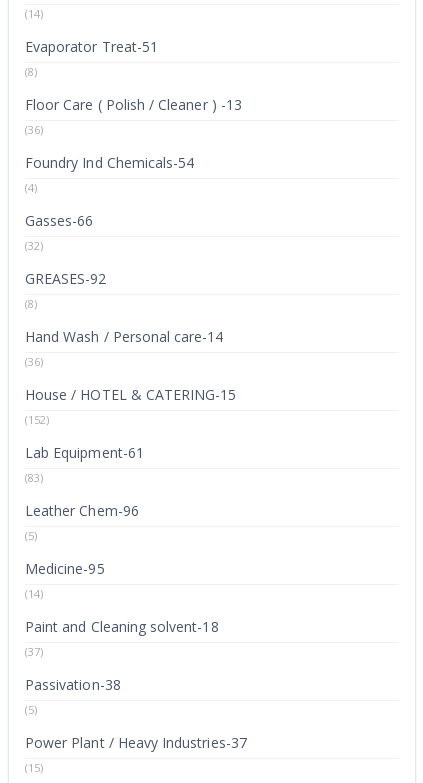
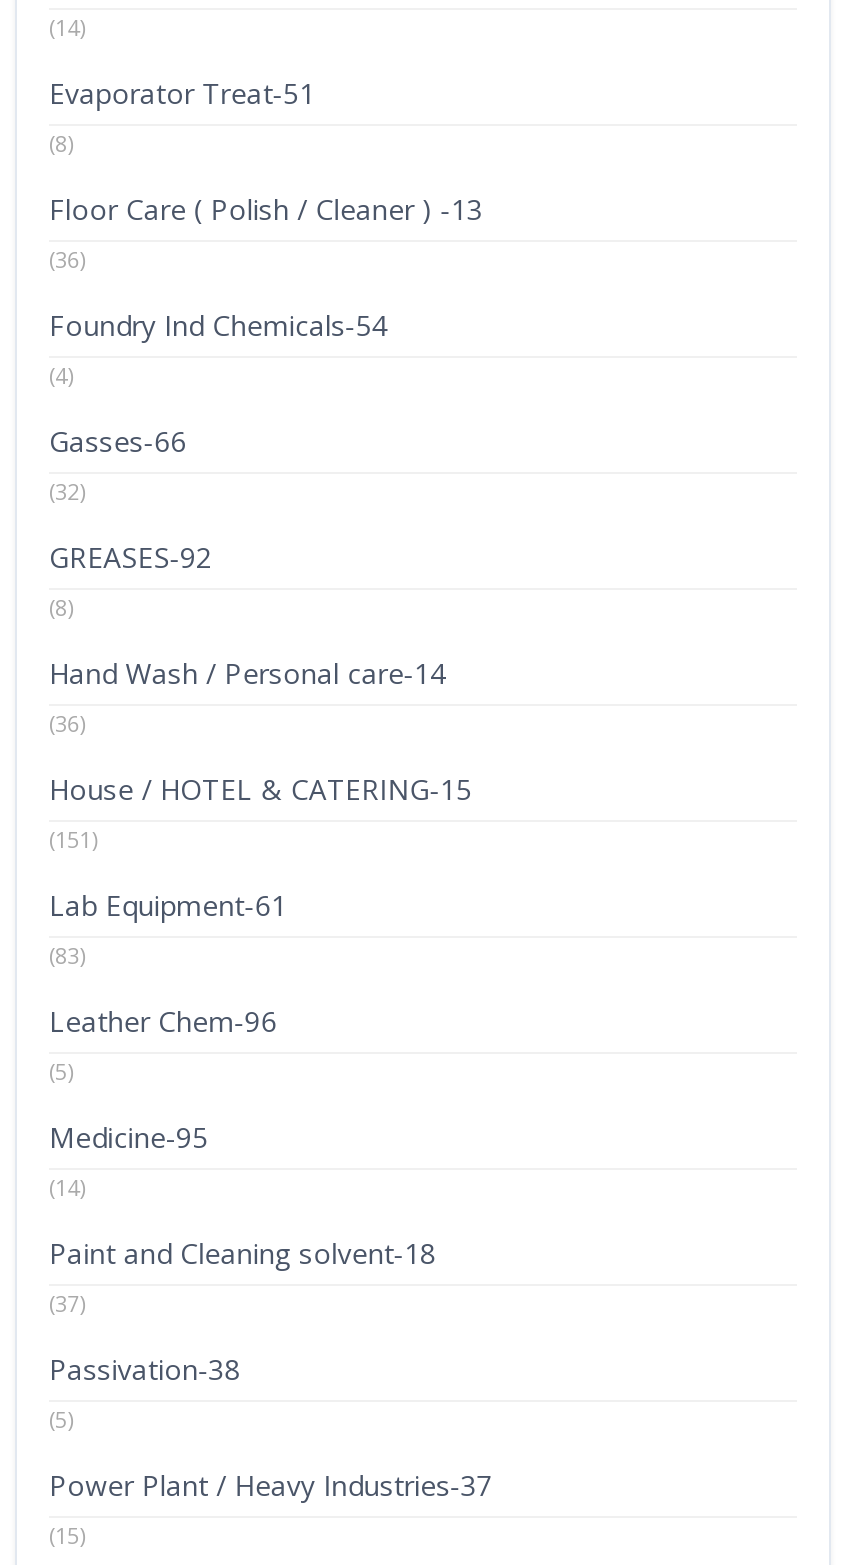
- (152)
+ (151)
